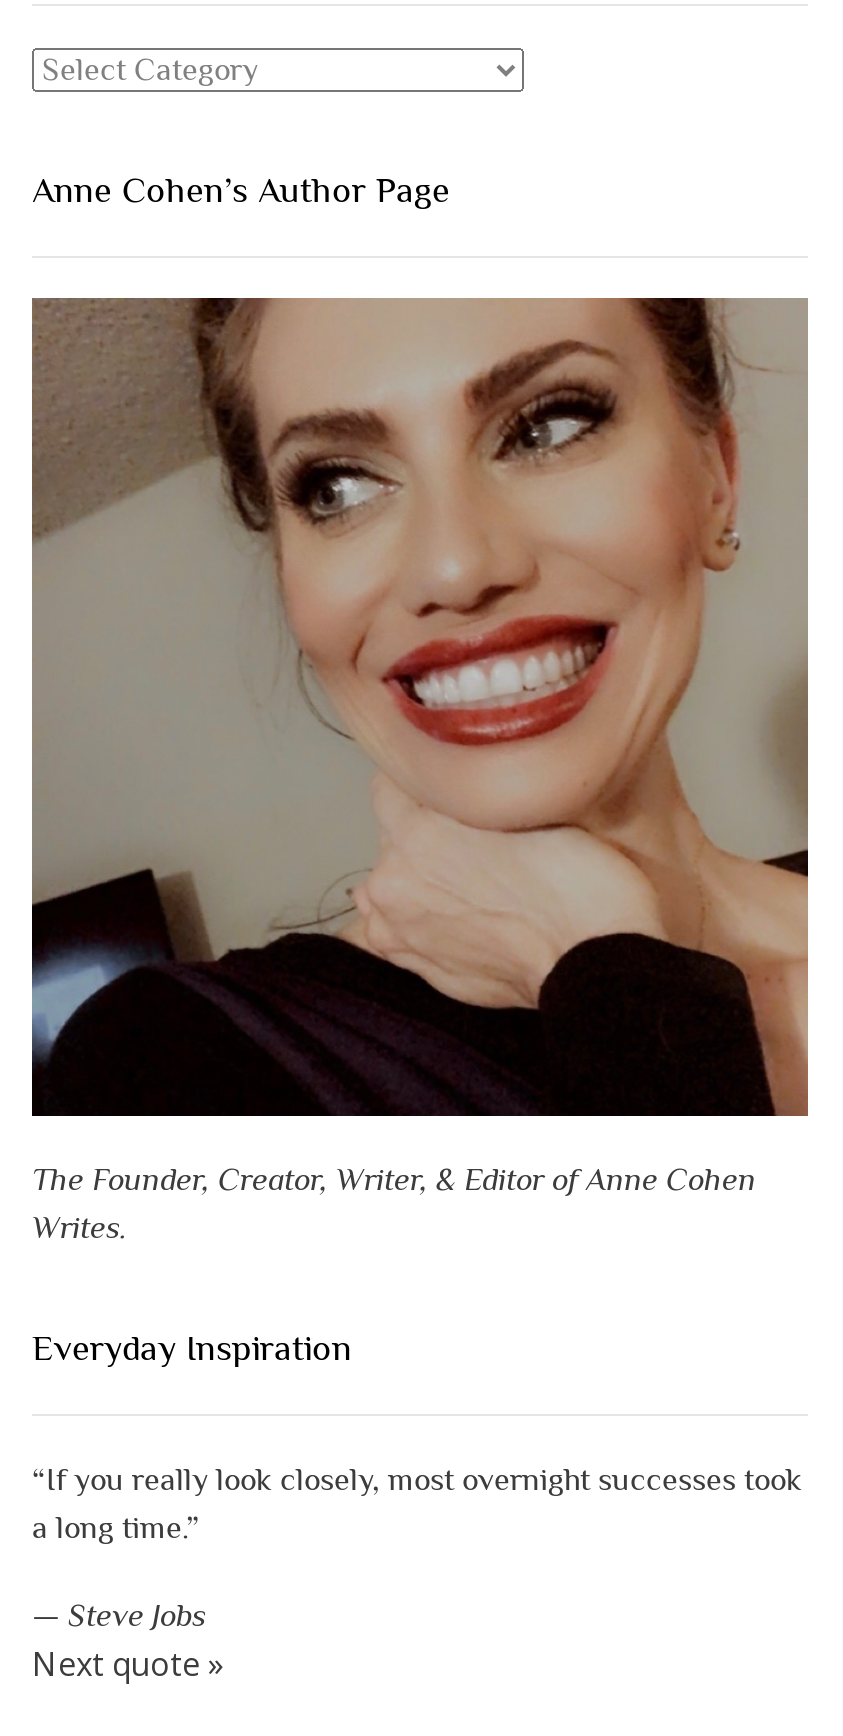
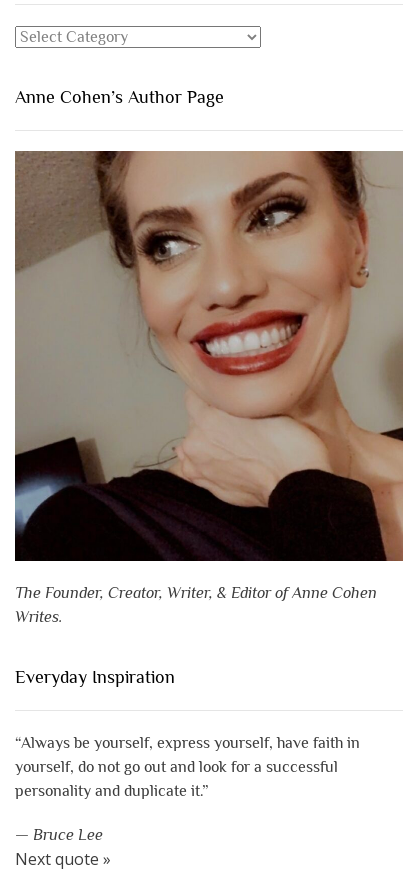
- “If you really look closely, most overnight successes took
- a long time.”
+ “Always be yourself, express yourself, have faith in
+ yourself, do not go out and look for a successful
+ personality and duplicate it.”

- — Steve Jobs
+ — Bruce Lee
